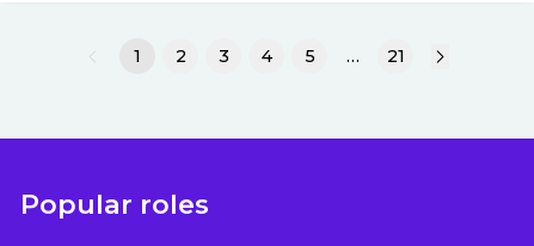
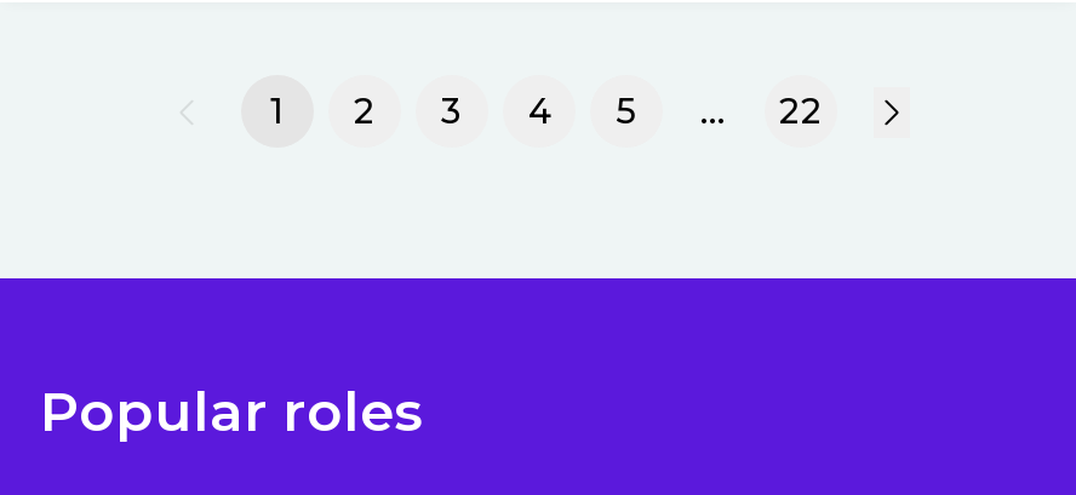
- 21
+ 22
